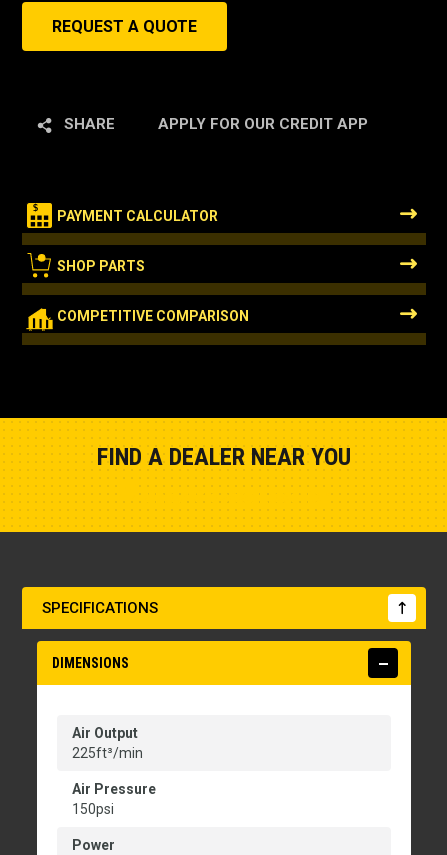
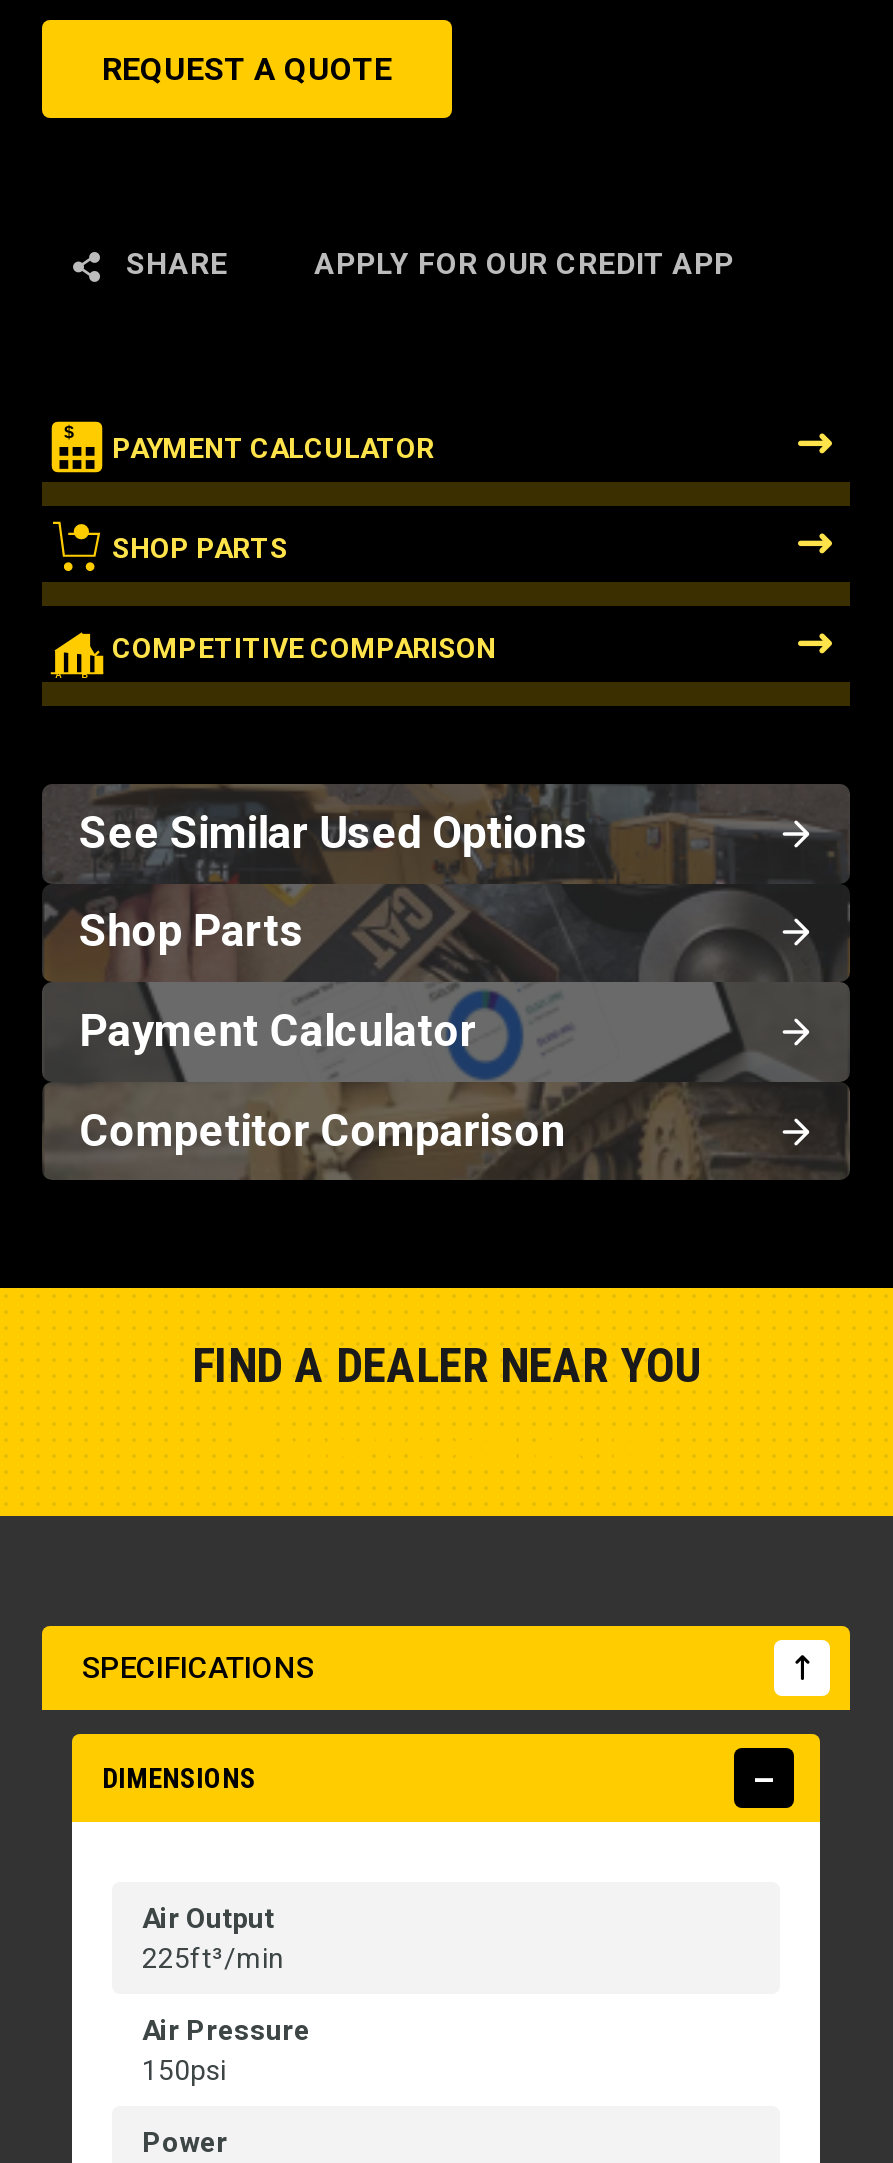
+ [image]
+ See Similar Used Options
+ Shop Parts
+ Payment Calculator
+ Competitor Comparison
